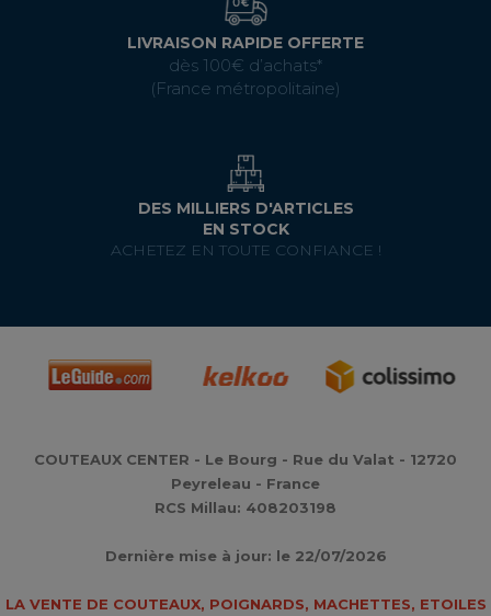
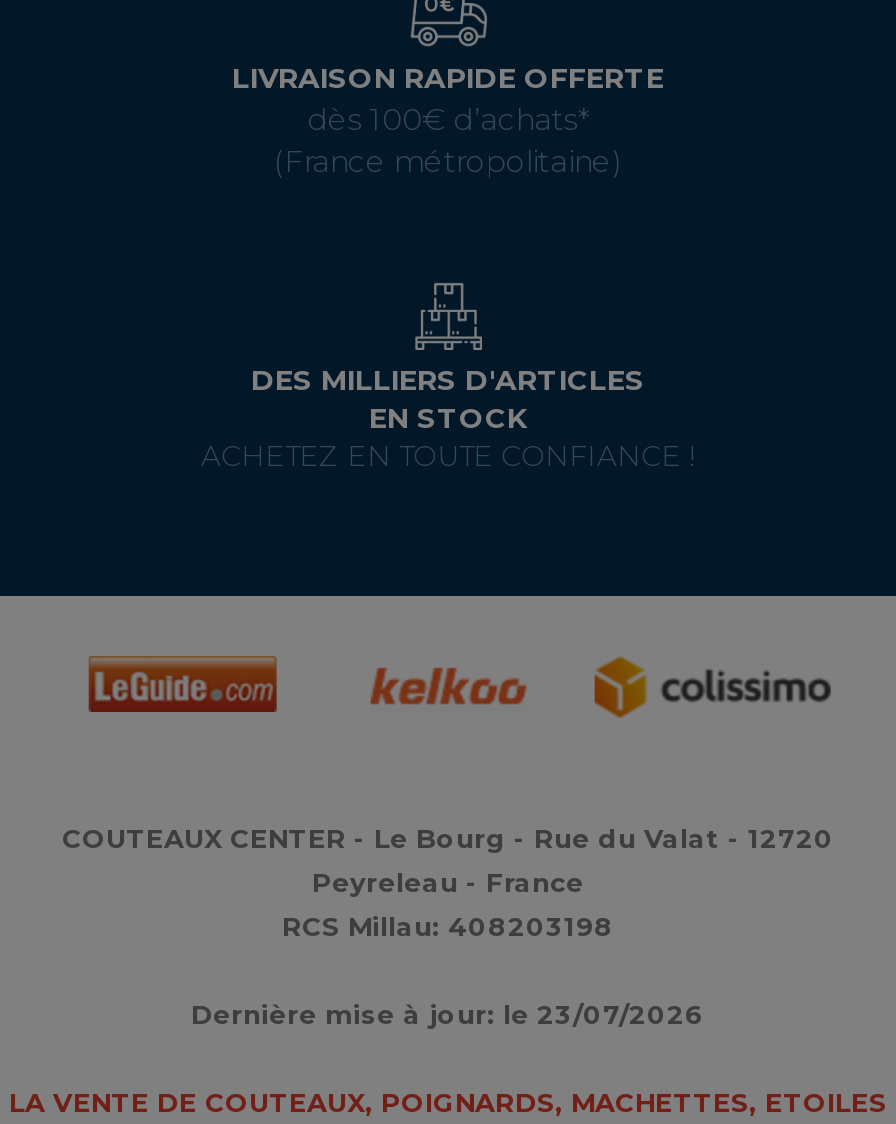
- Dernière mise à jour: le 22/07/2026
+ Dernière mise à jour: le 23/07/2026
